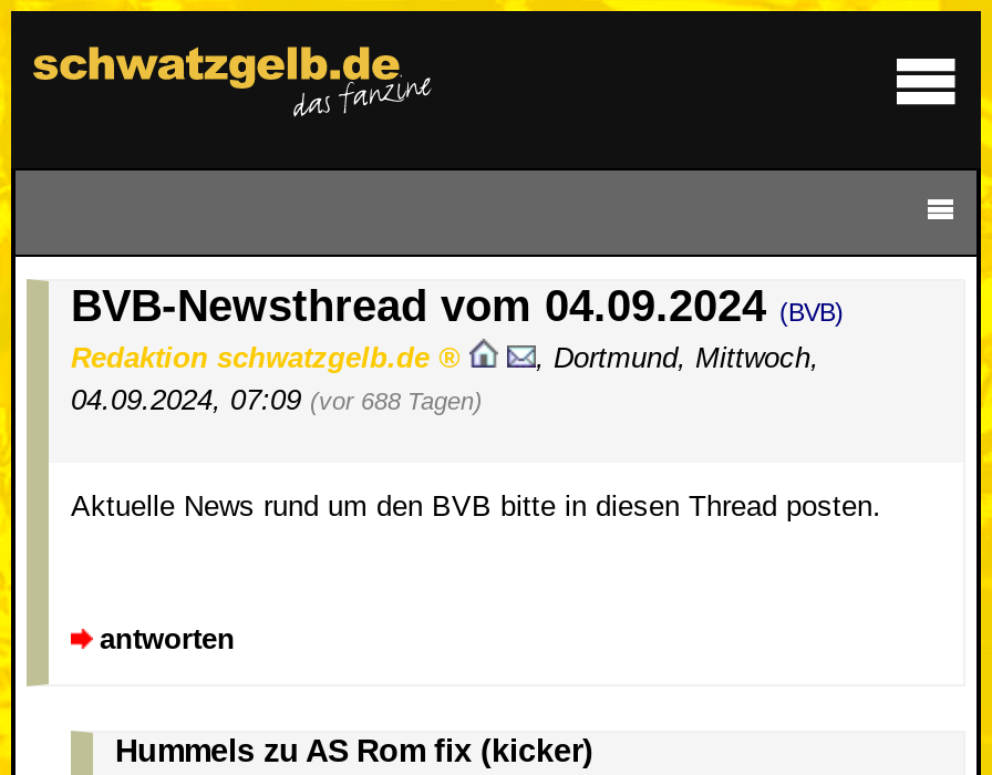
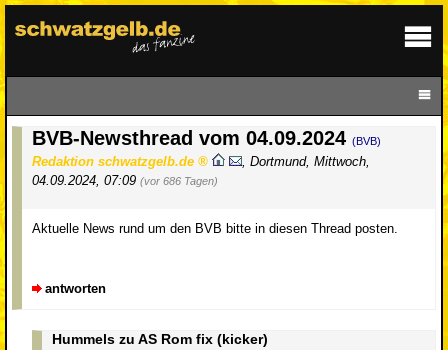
- 04.09.2024, 07:09 (vor 688 Tagen)
+ 04.09.2024, 07:09 (vor 686 Tagen)
